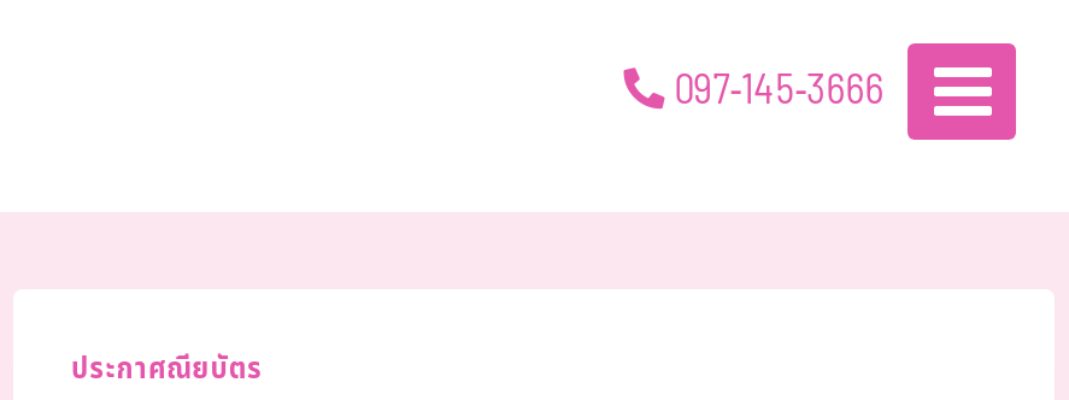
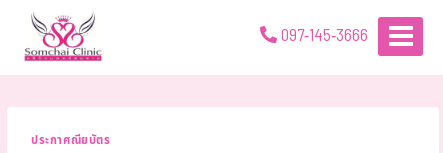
+ [image]
